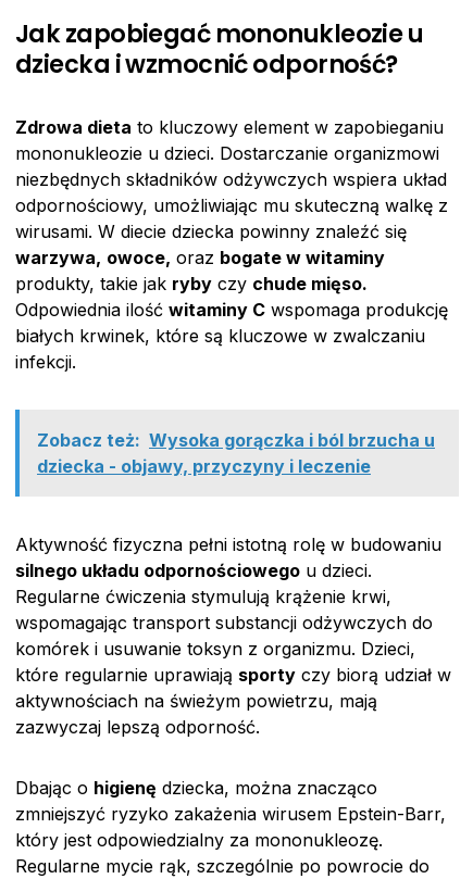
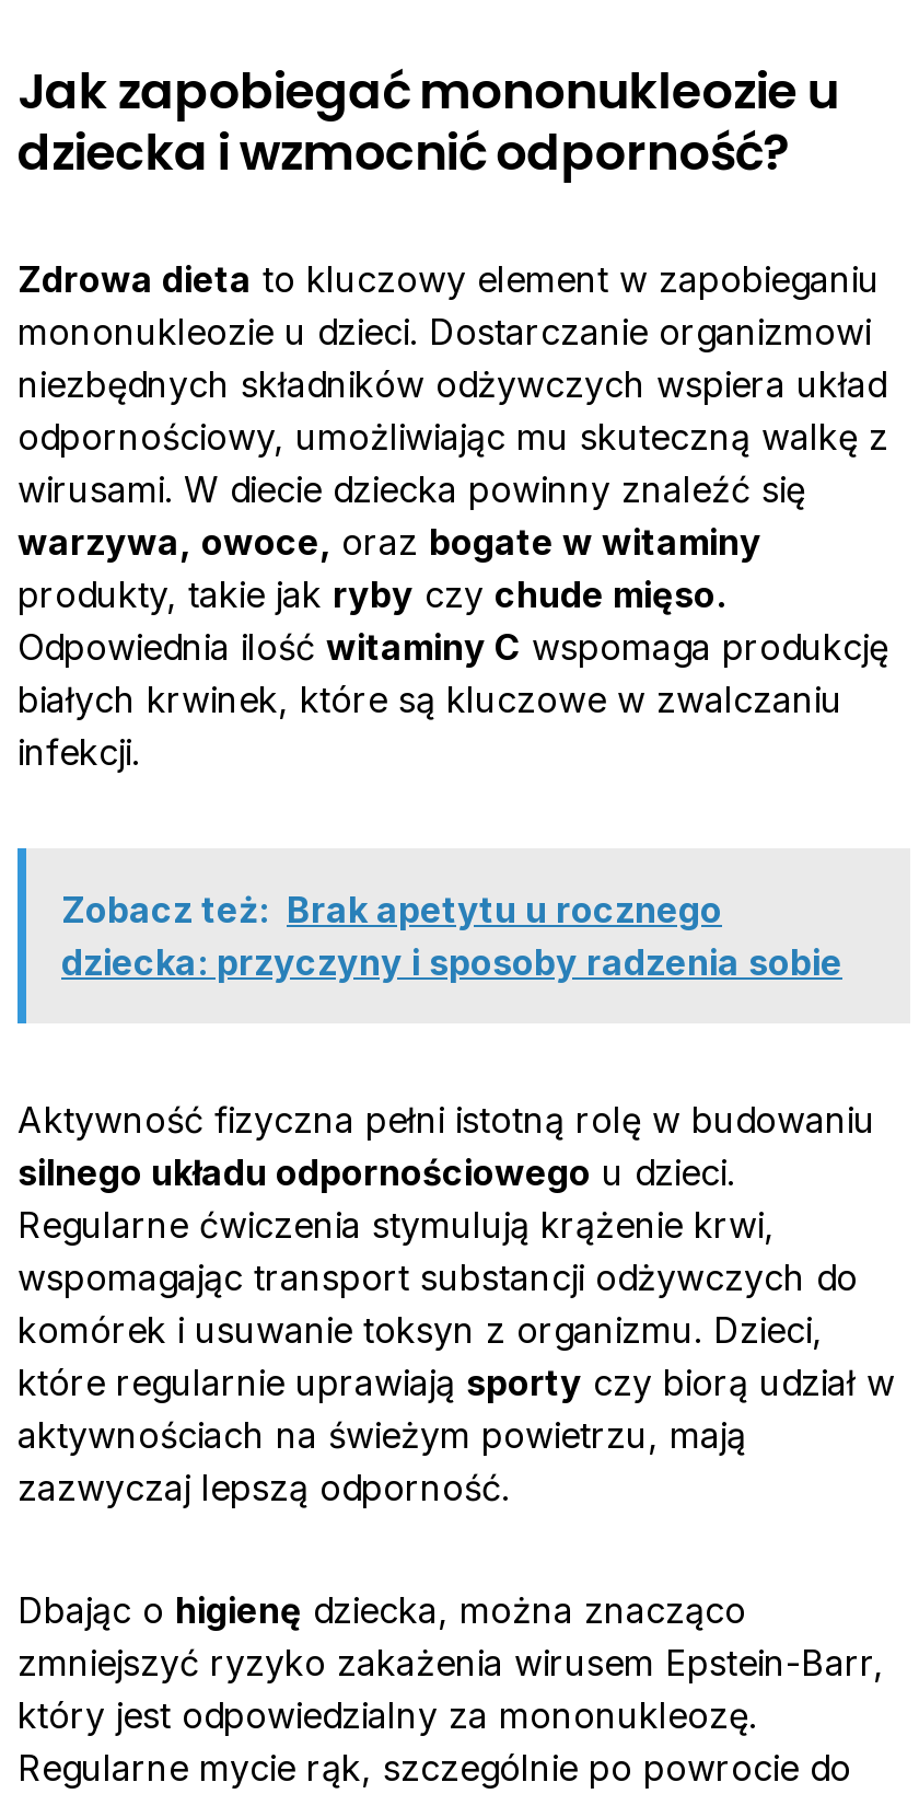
- Zobacz też: Wysoka gorączka i ból brzucha u
- dziecka - objawy, przyczyny i leczenie
+ Zobacz też: Brak apetytu u rocznego
+ dziecka: przyczyny i sposoby radzenia sobie
